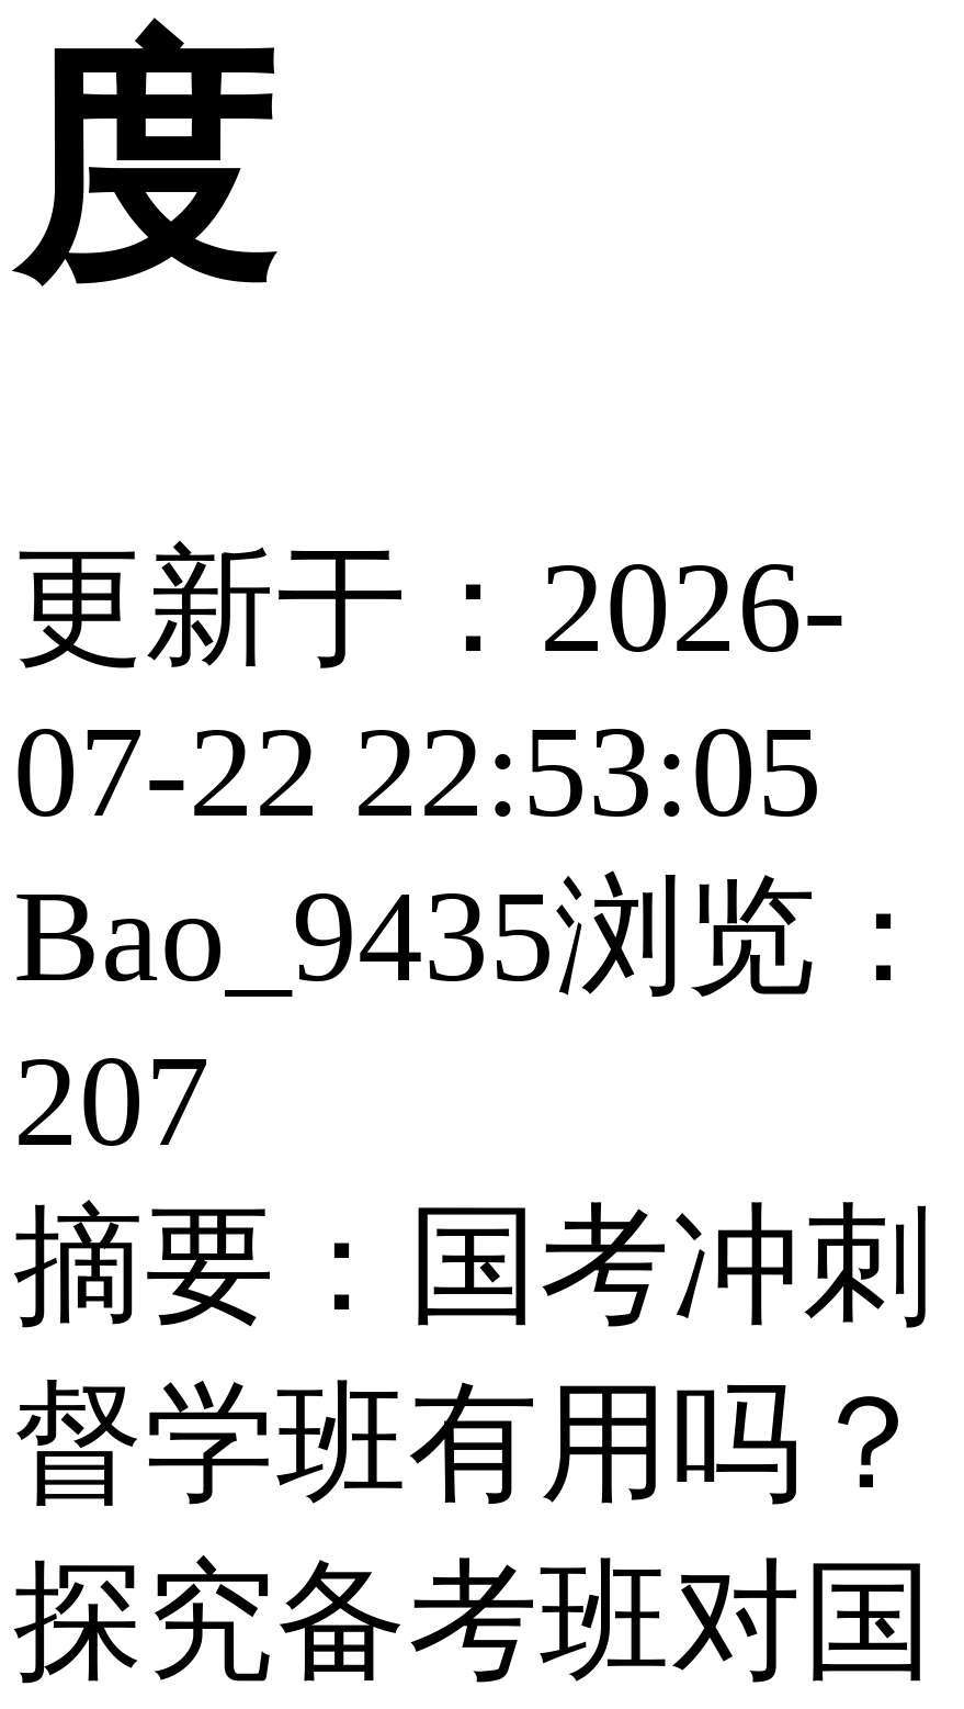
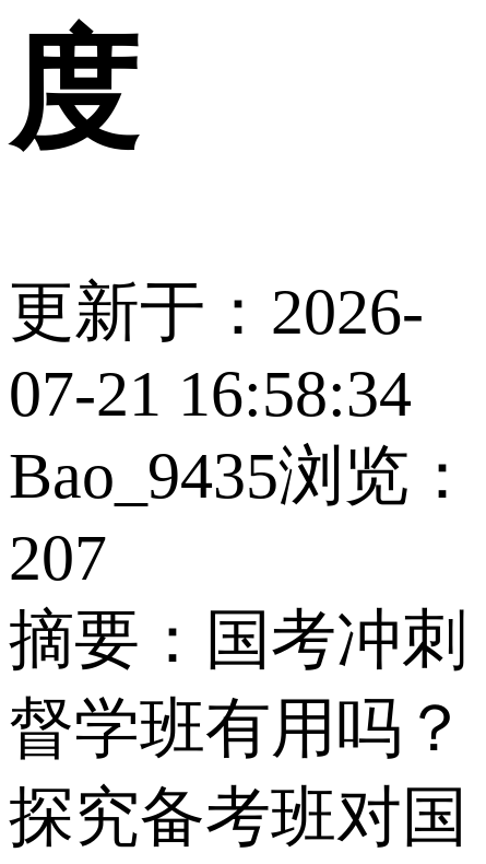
- 07-22 22:53:05
+ 07-21 16:58:34
